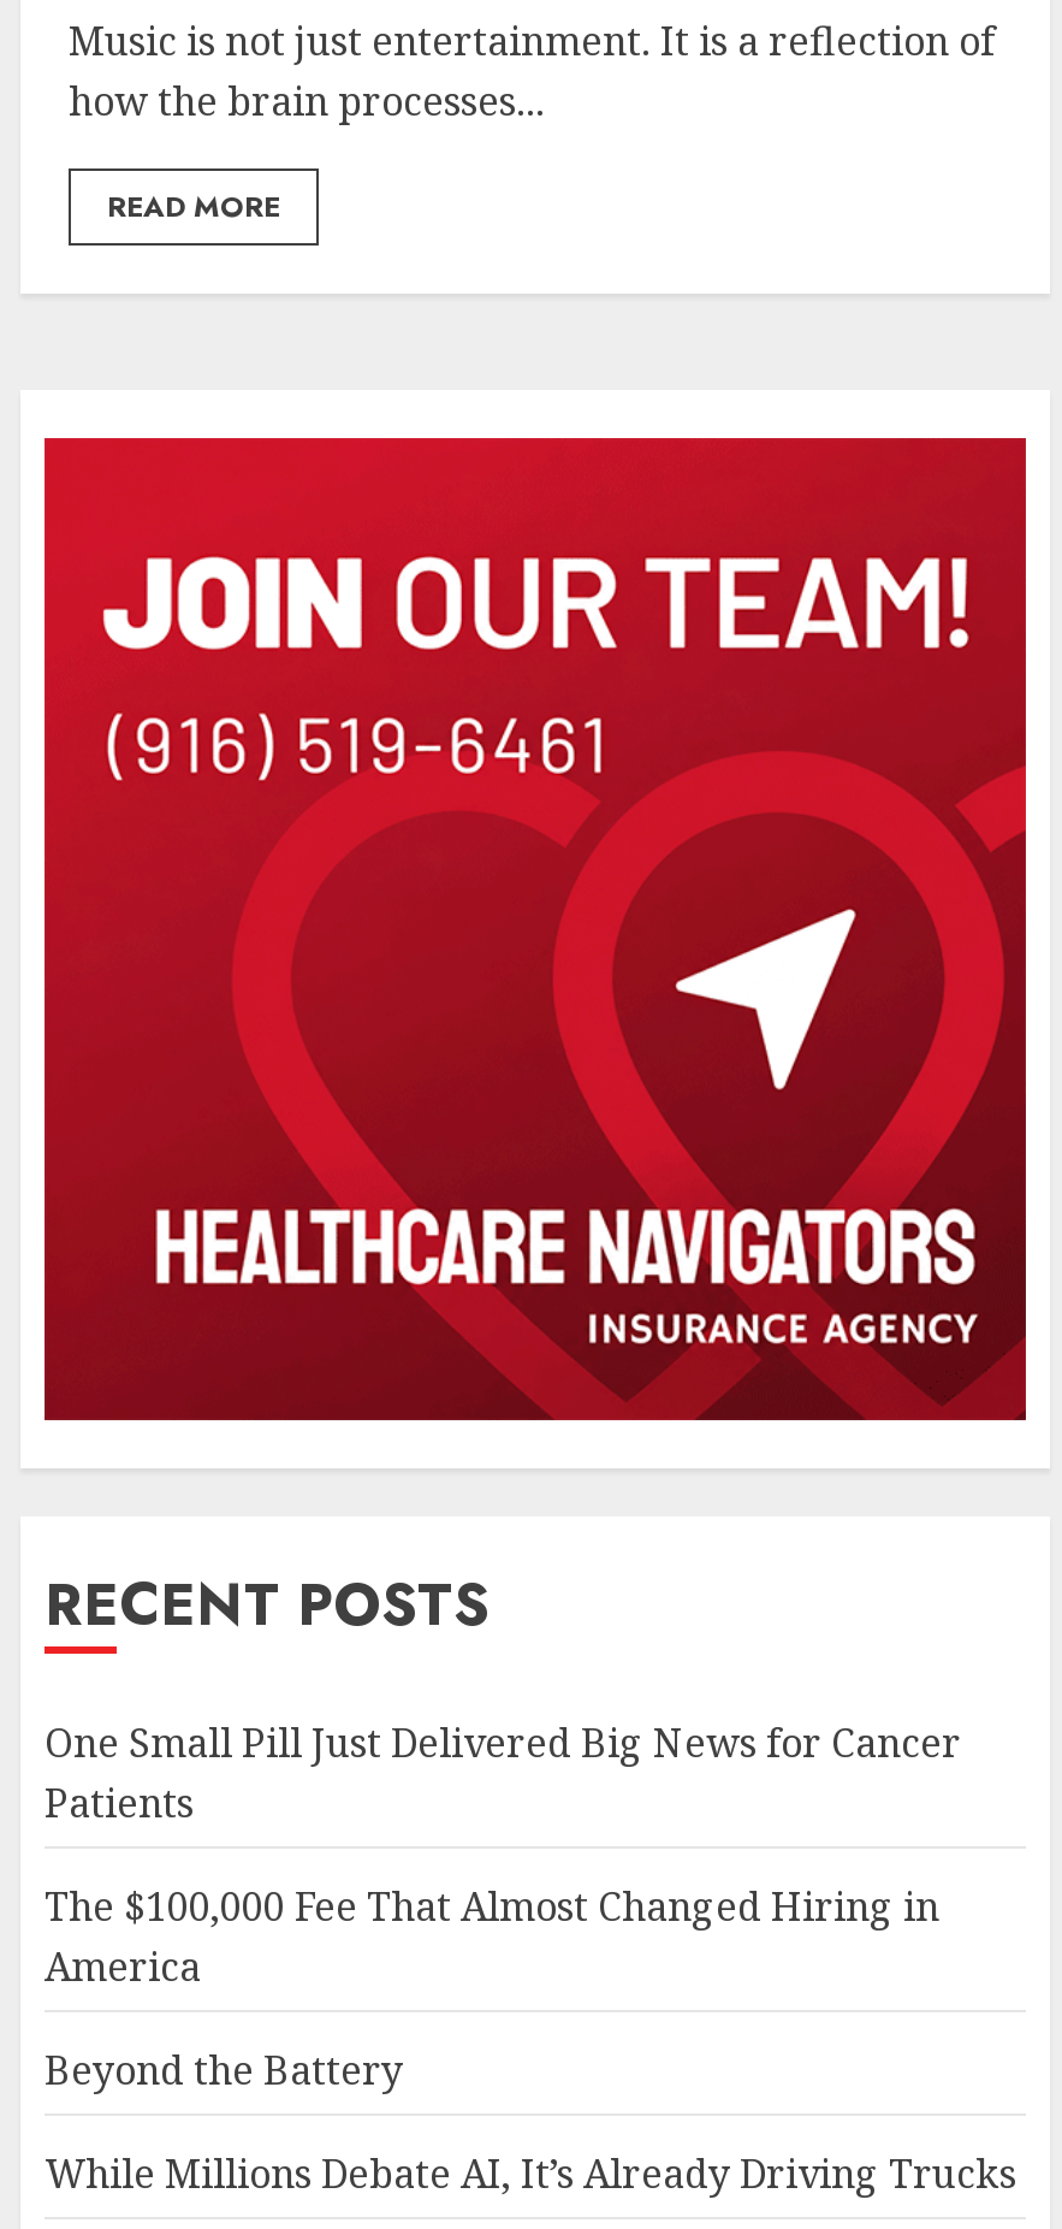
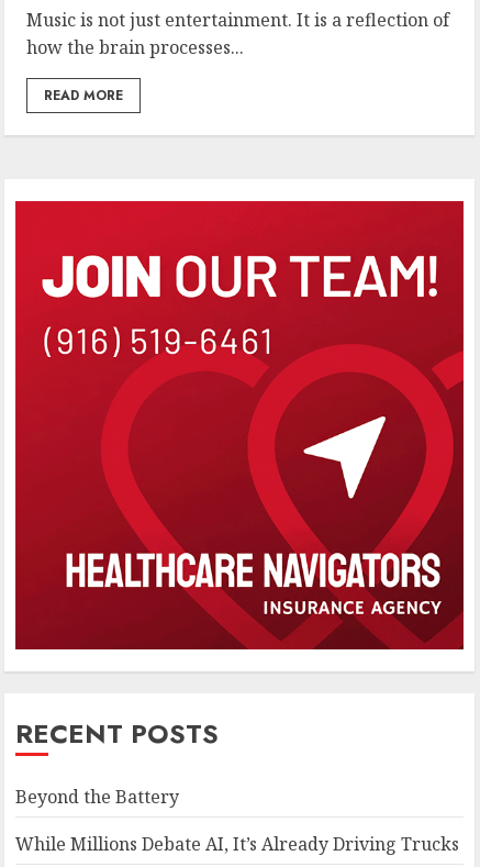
- One Small Pill Just Delivered Big News for Cancer
- Patients
- The $100,000 Fee That Almost Changed Hiring in
- America
